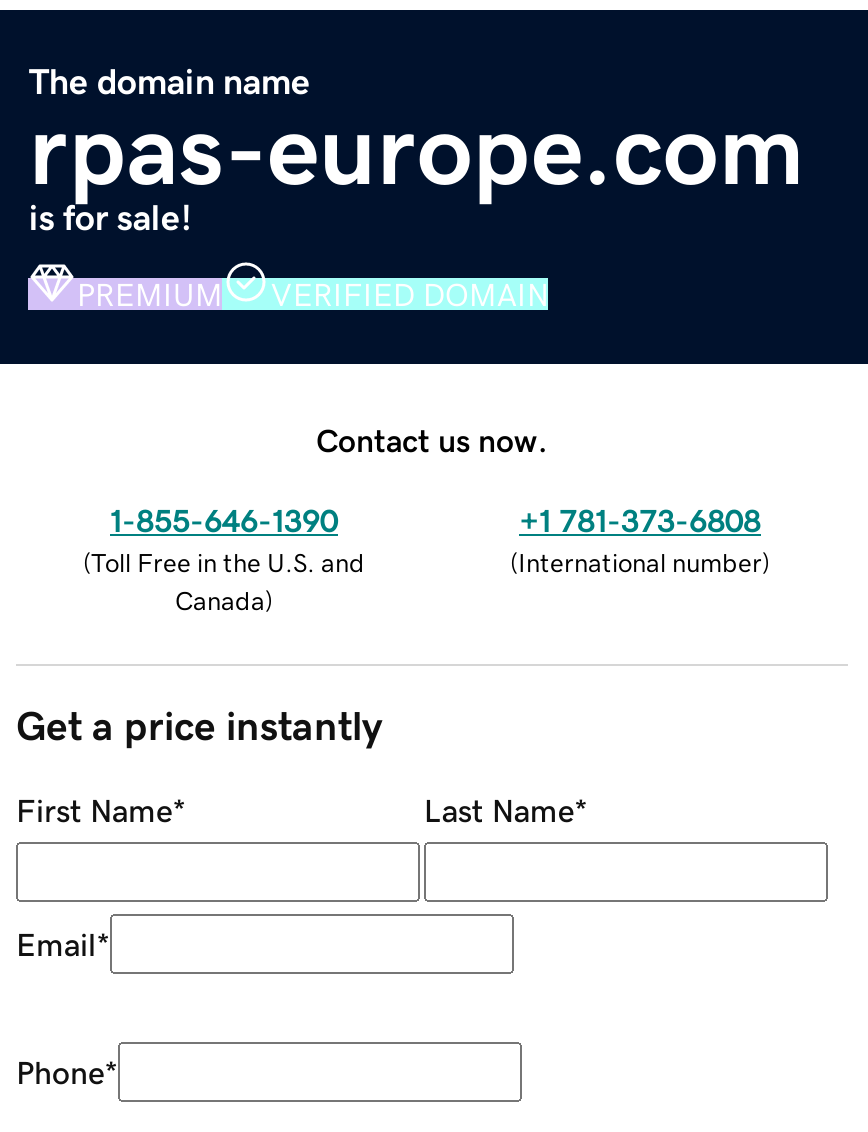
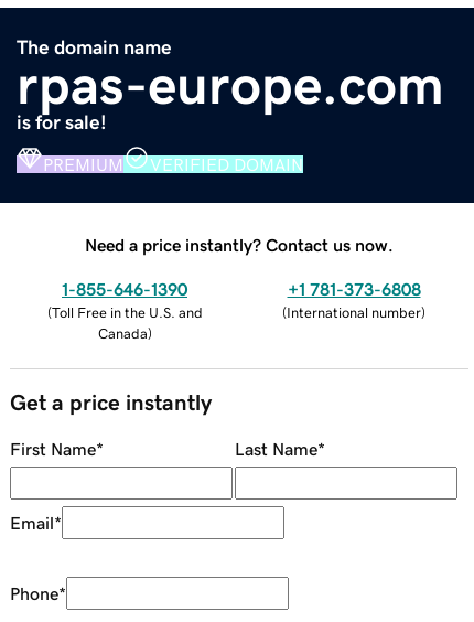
- Contact us now.
+ Need a price instantly? Contact us now.
